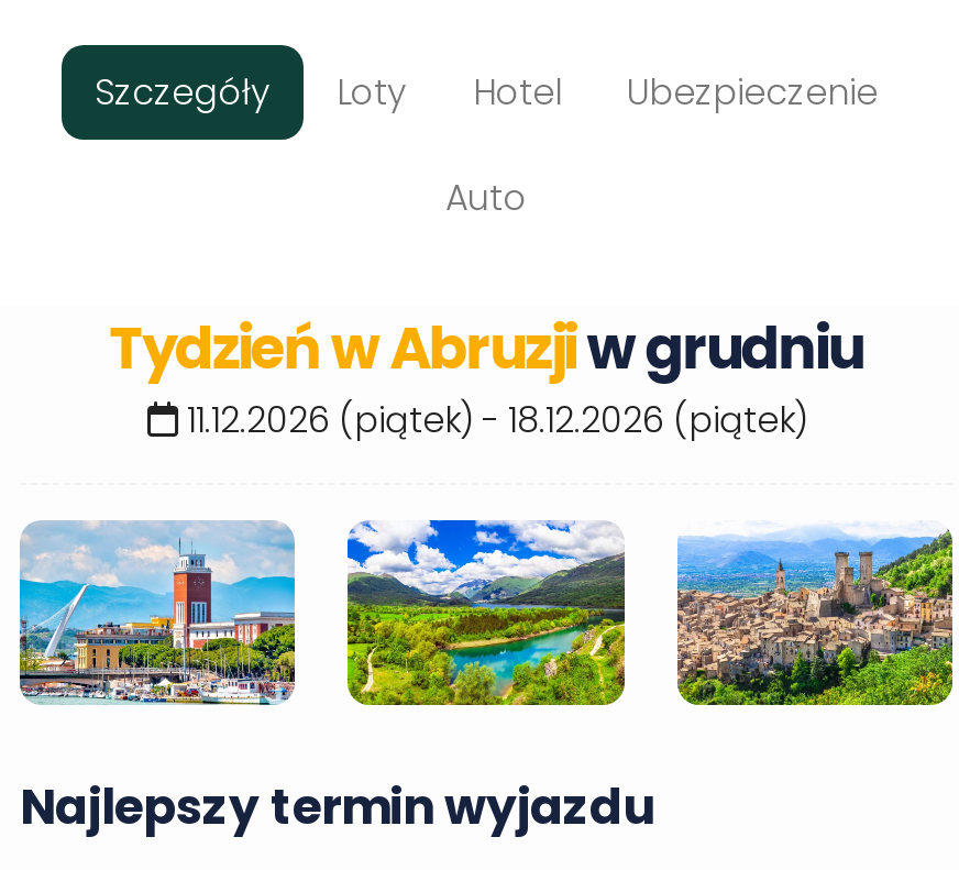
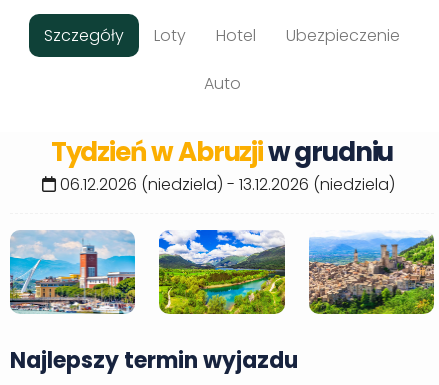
- 11.12.2026 (piątek) - 18.12.2026 (piątek)
+ 06.12.2026 (niedziela) - 13.12.2026 (niedziela)
